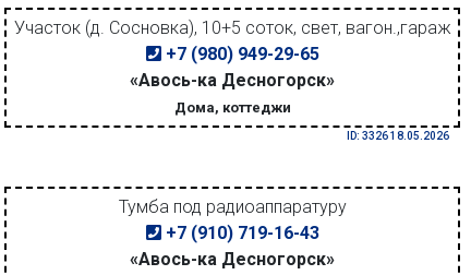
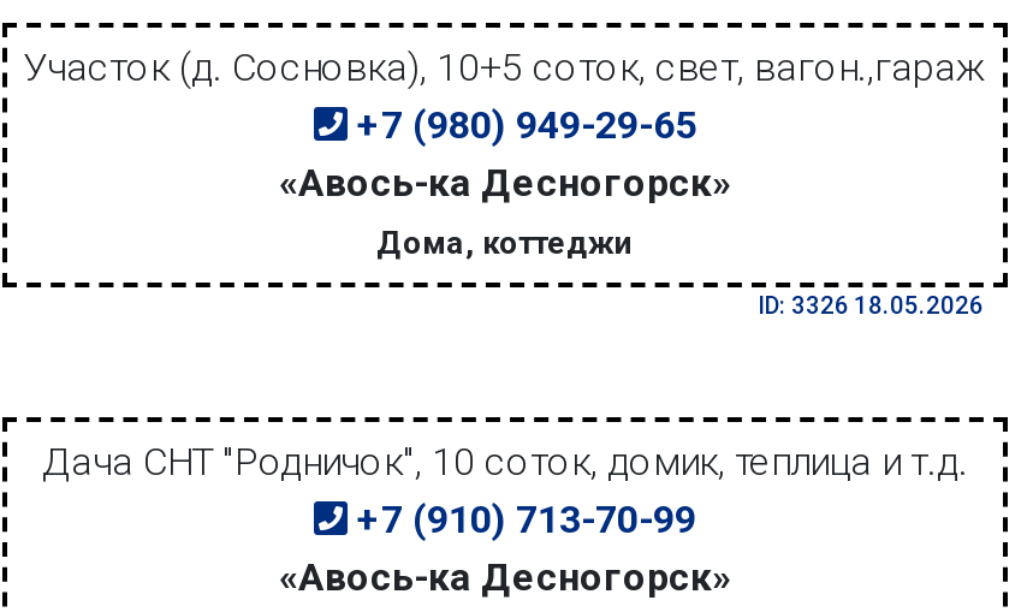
- Тумба под радиоаппаратуру
- +7 (910) 719-16-43
+ Дача СНТ "Родничок", 10 соток, домик, теплица и т.д.
+ +7 (910) 713-70-99
